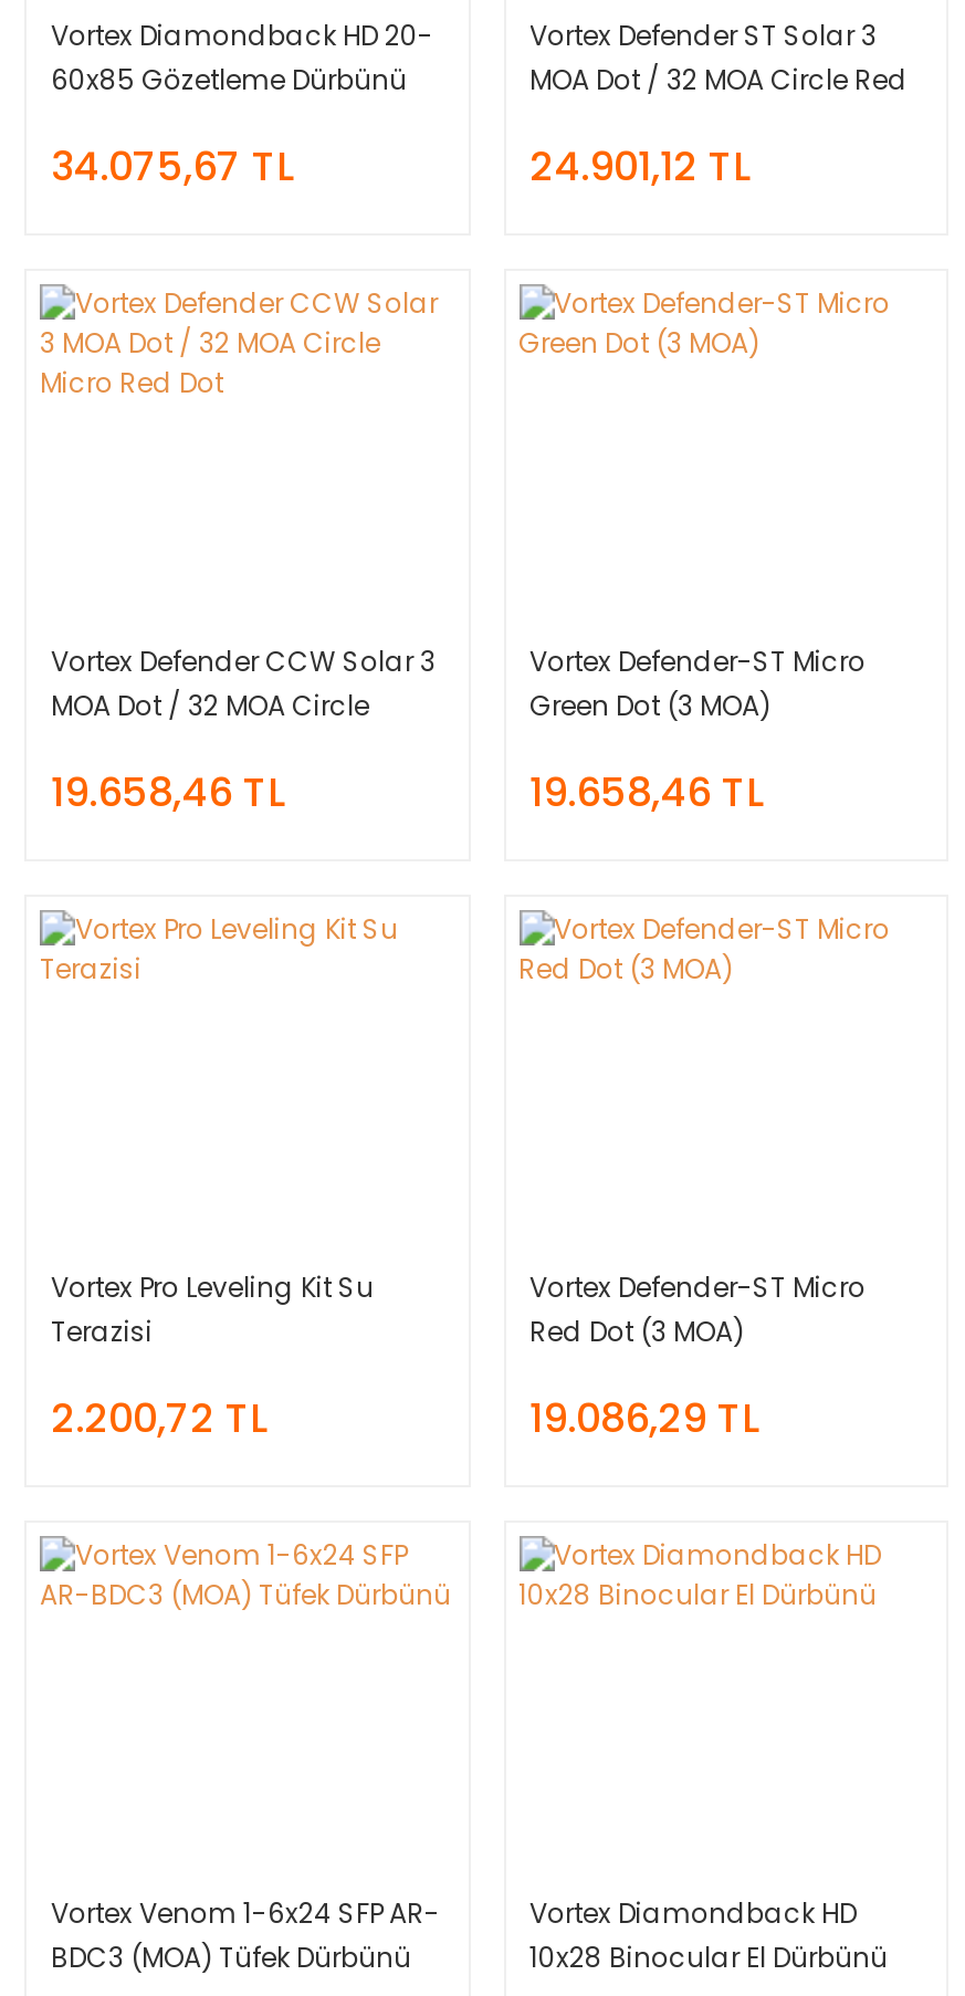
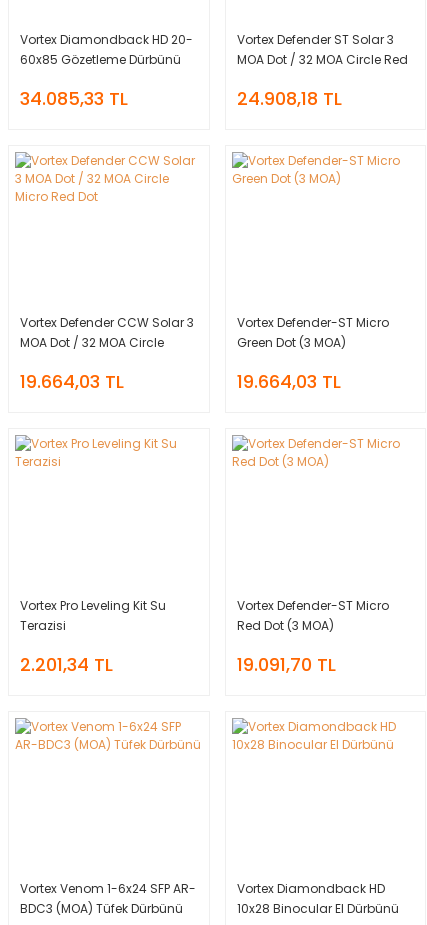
- 34.075,67 TL
+ 34.085,33 TL

- 24.901,12 TL
+ 24.908,18 TL

- 19.658,46 TL
+ 19.664,03 TL

- 19.658,46 TL
+ 19.664,03 TL

- 2.200,72 TL
+ 2.201,34 TL

- 19.086,29 TL
+ 19.091,70 TL
